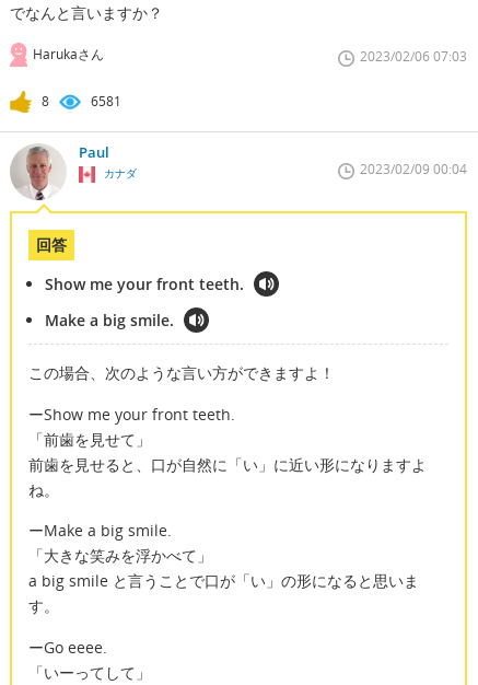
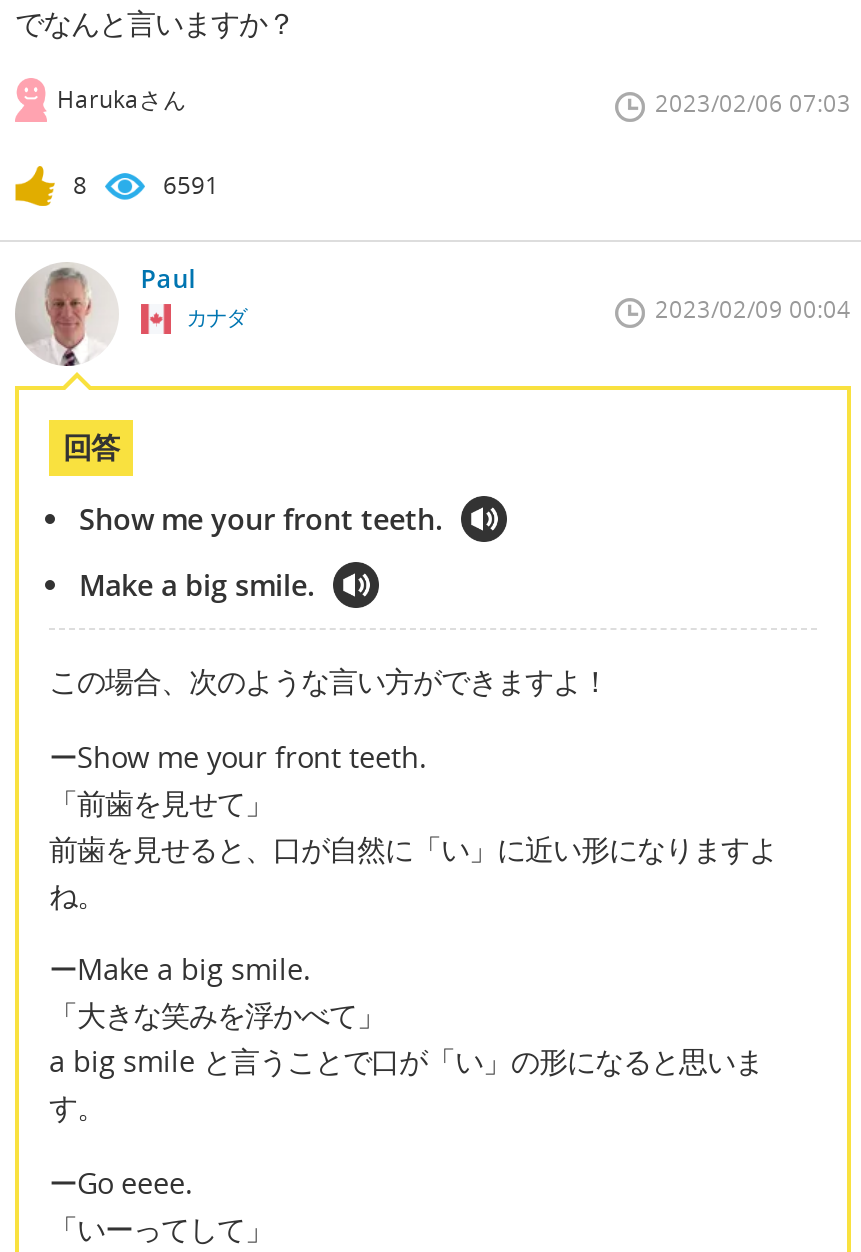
- 6581
+ 6591
